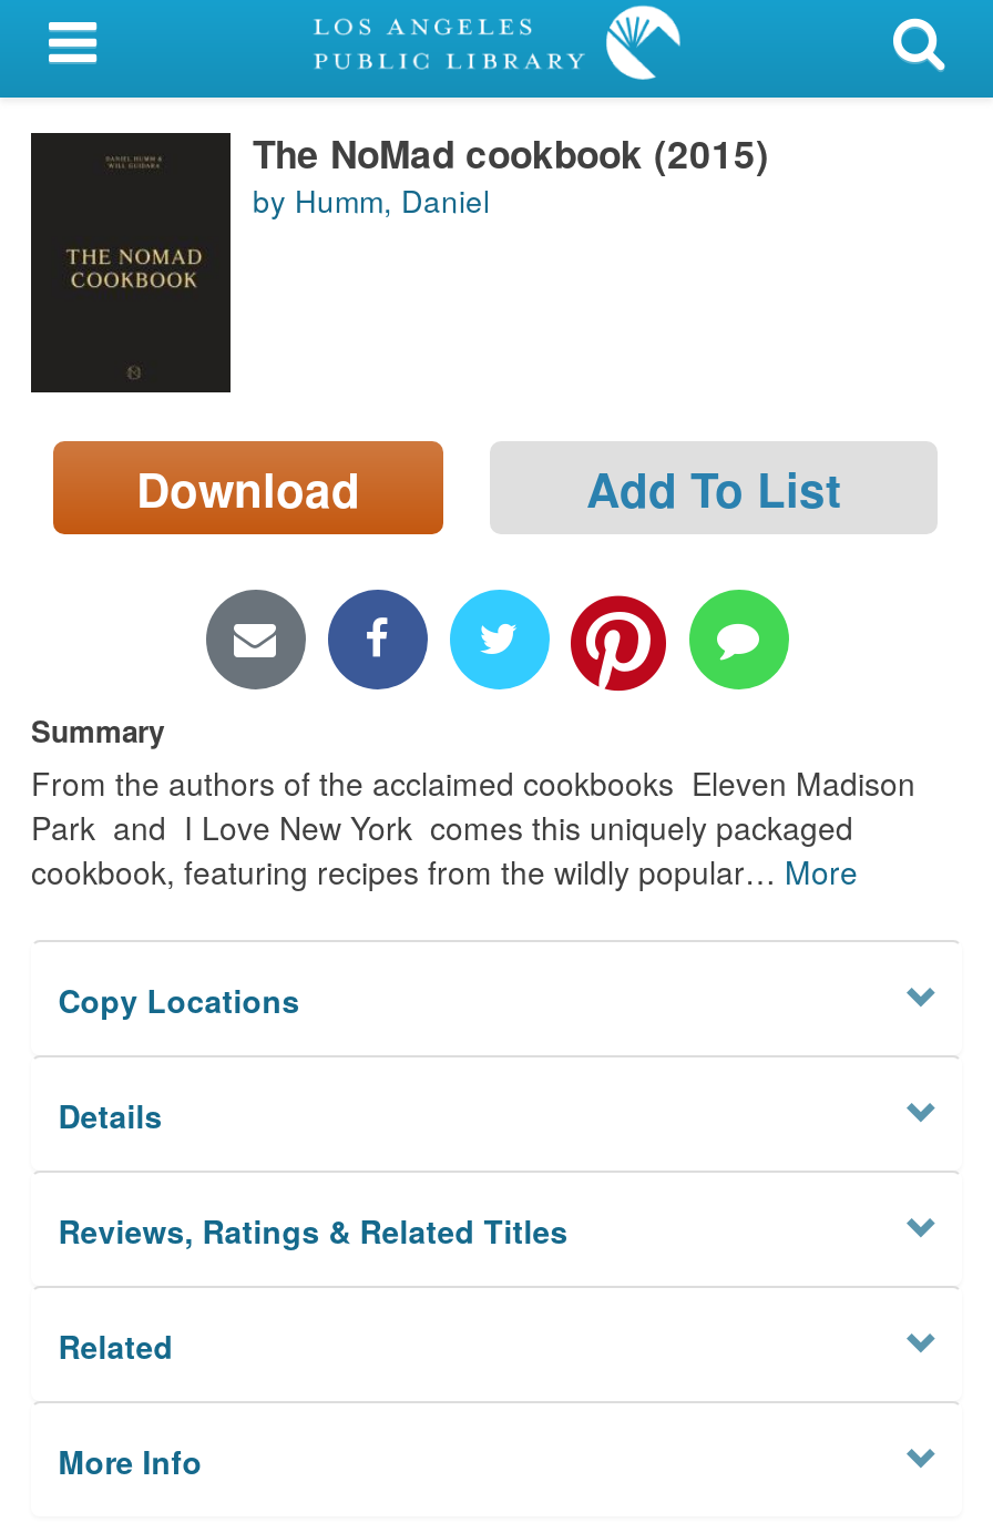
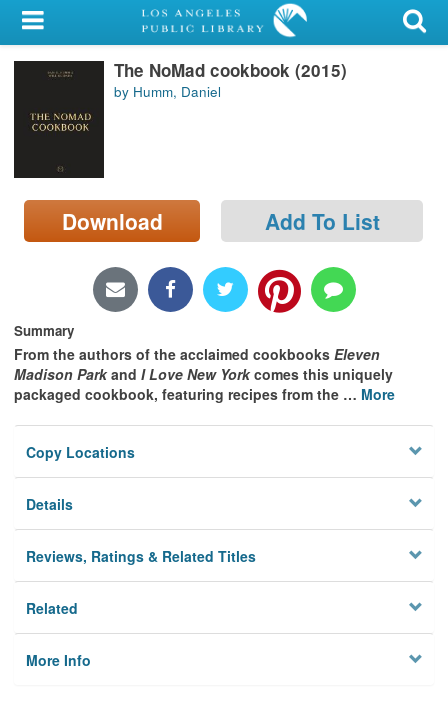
- From the authors of the acclaimed cookbooks Eleven Madison
- Park and I Love New York comes this uniquely packaged
- cookbook, featuring recipes from the wildly popular… More
+ From the authors of the acclaimed cookbooks Eleven
+ Madison Park and I Love New York comes this uniquely
+ packaged cookbook, featuring recipes from the … More
